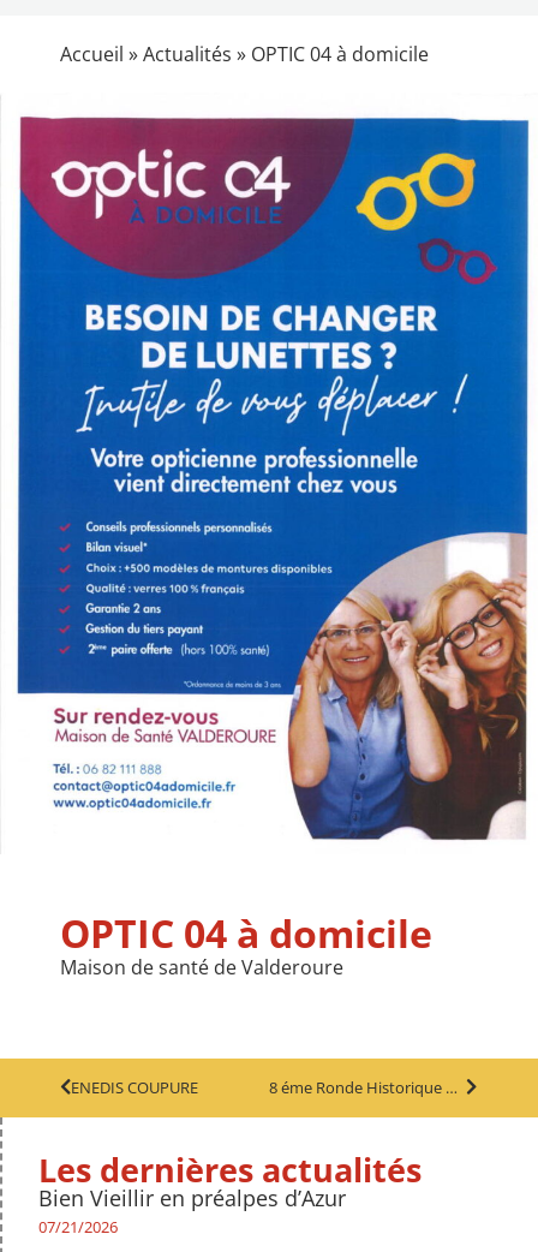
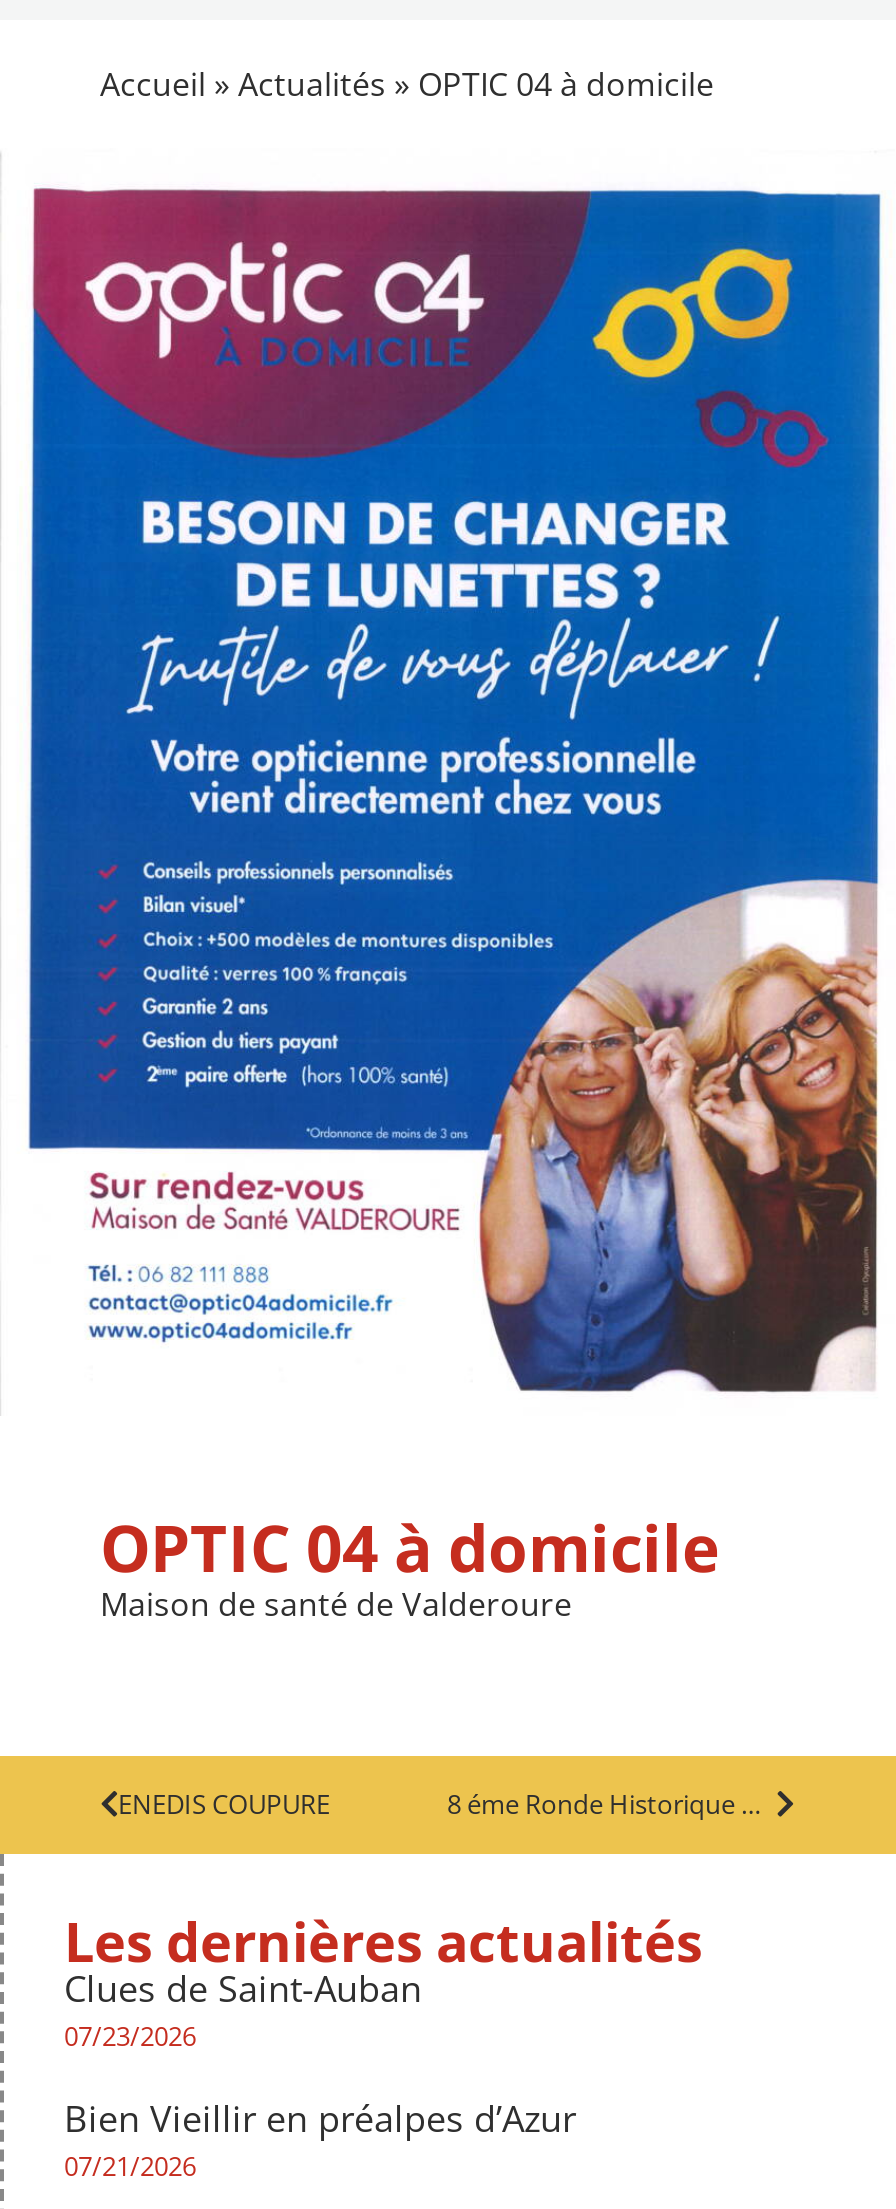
+ Clues de Saint-Auban
+ 07/23/2026
